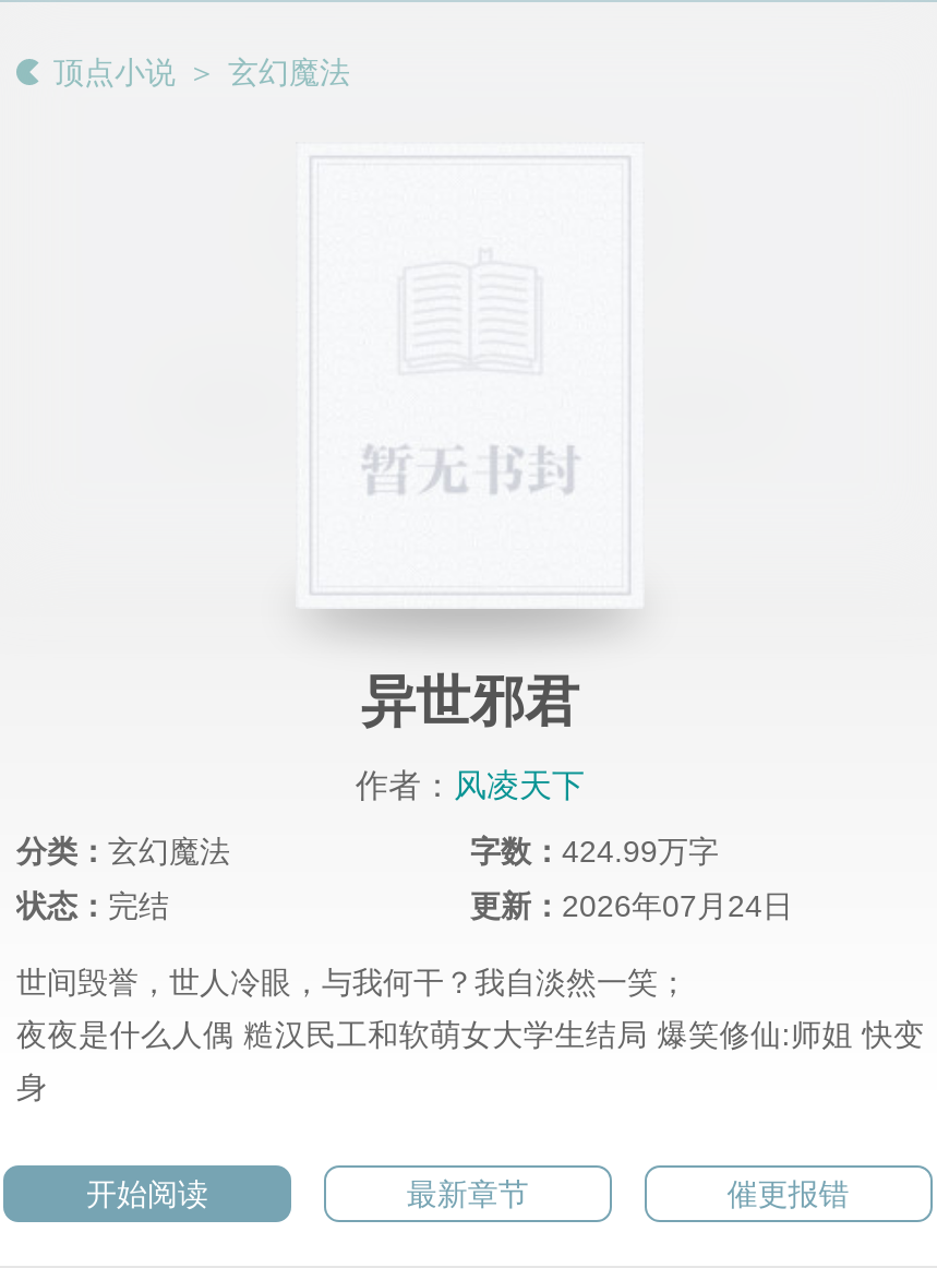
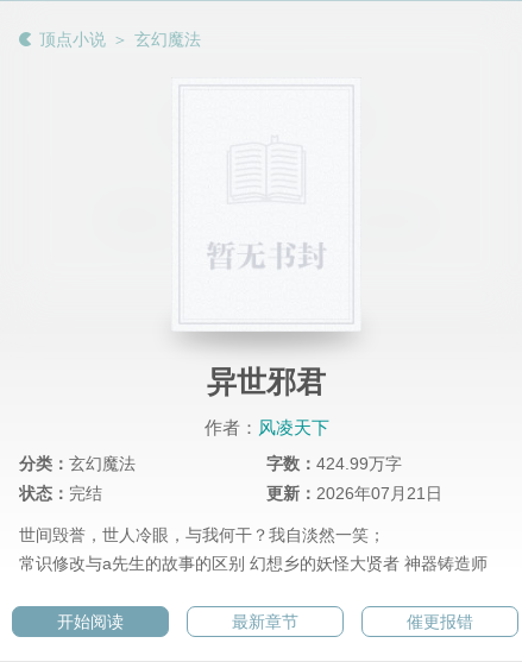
- 更新：2026年07月24日
+ 更新：2026年07月21日

- 夜夜是什么人偶 糙汉民工和软萌女大学生结局 爆笑修仙:师姐 快变
- 身
+ 常识修改与a先生的故事的区别 幻想乡的妖怪大贤者 神器铸造师
